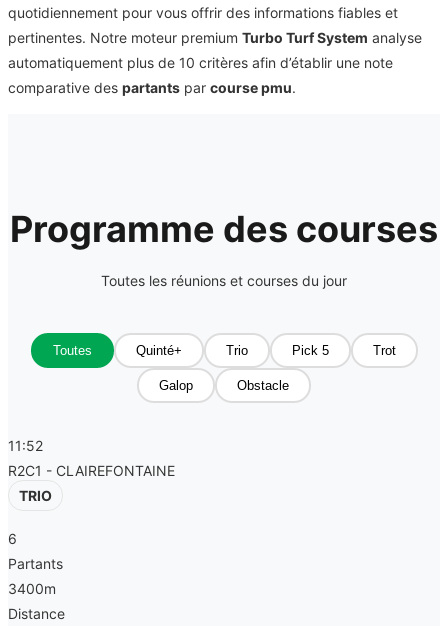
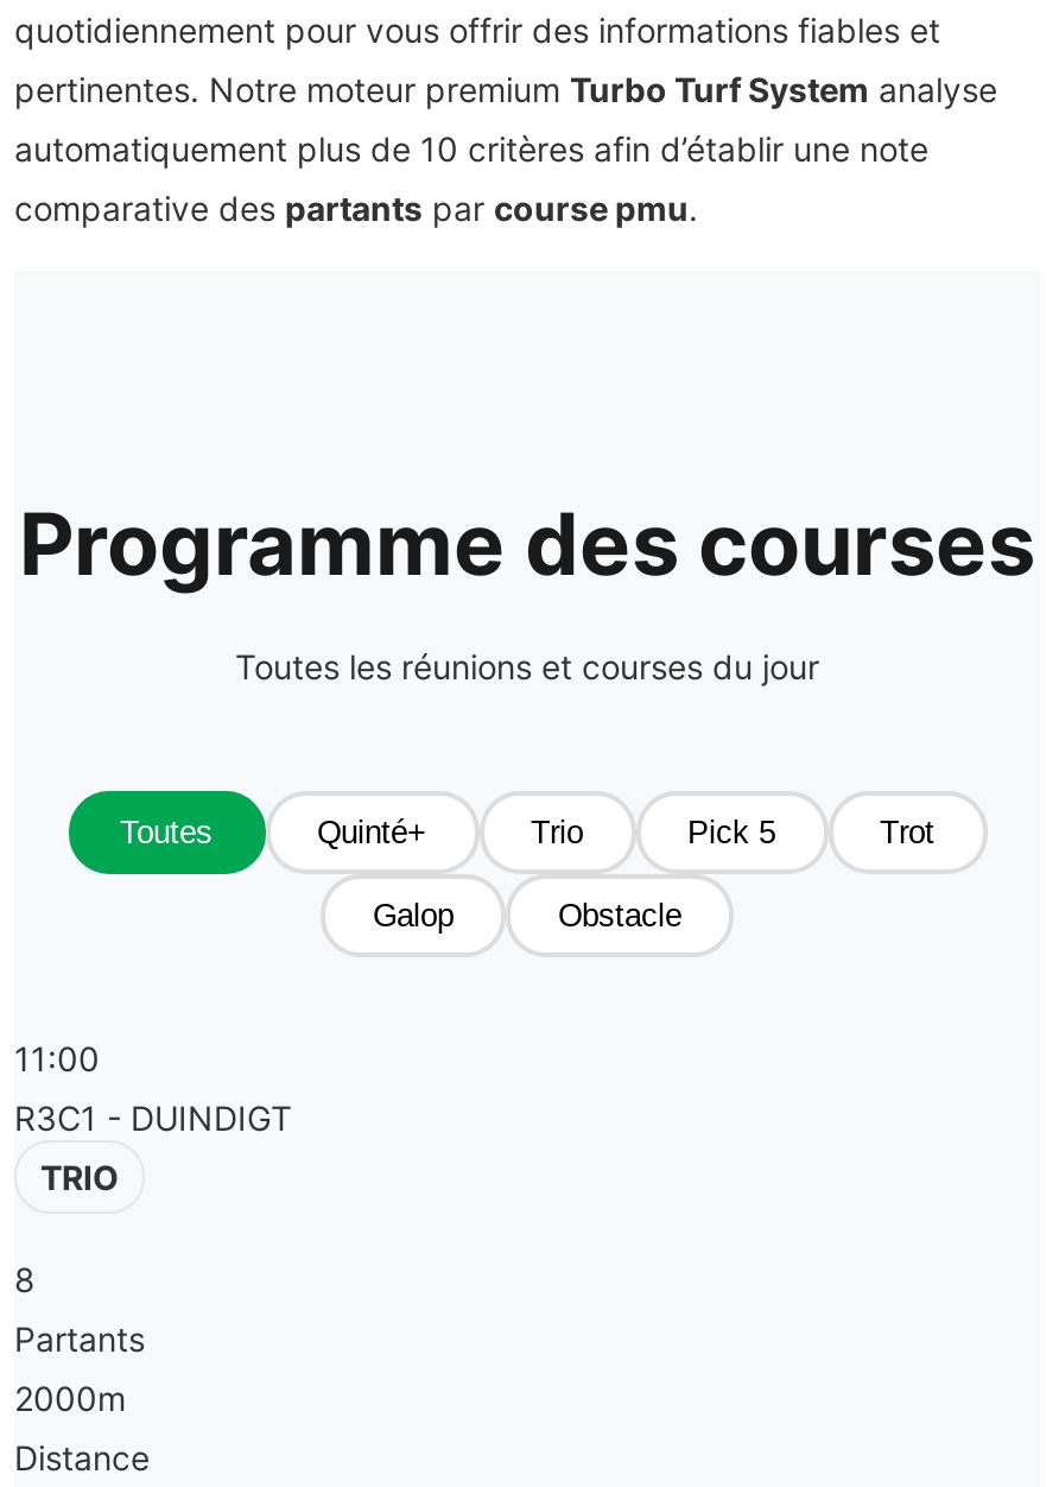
- 11:52
+ 11:00

- R2C1 - CLAIREFONTAINE
+ R3C1 - DUINDIGT

- 6
+ 8

- 3400m
+ 2000m
